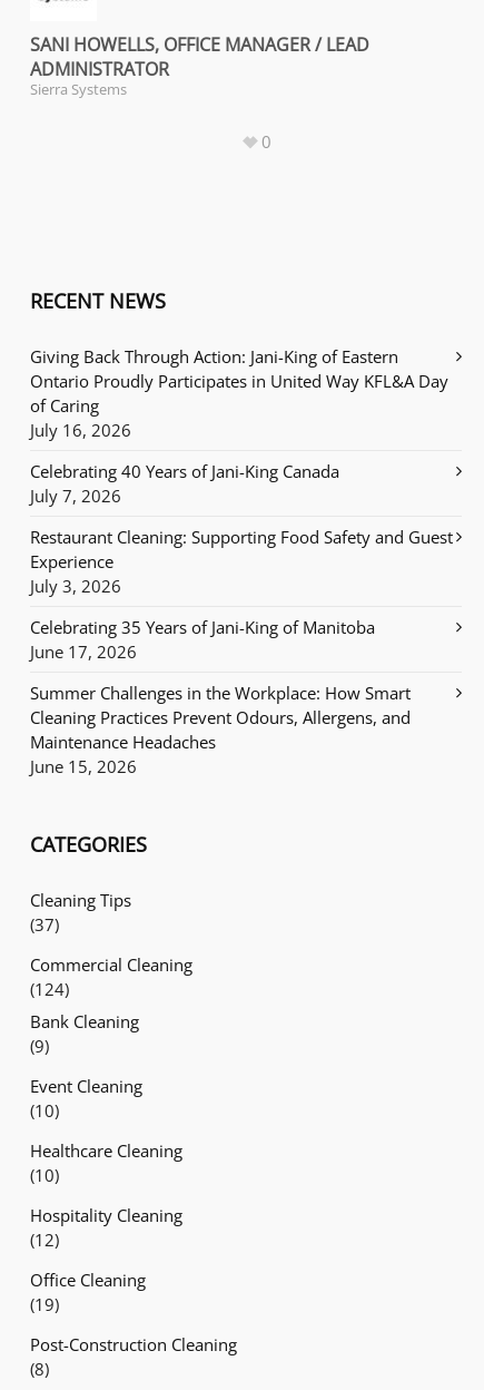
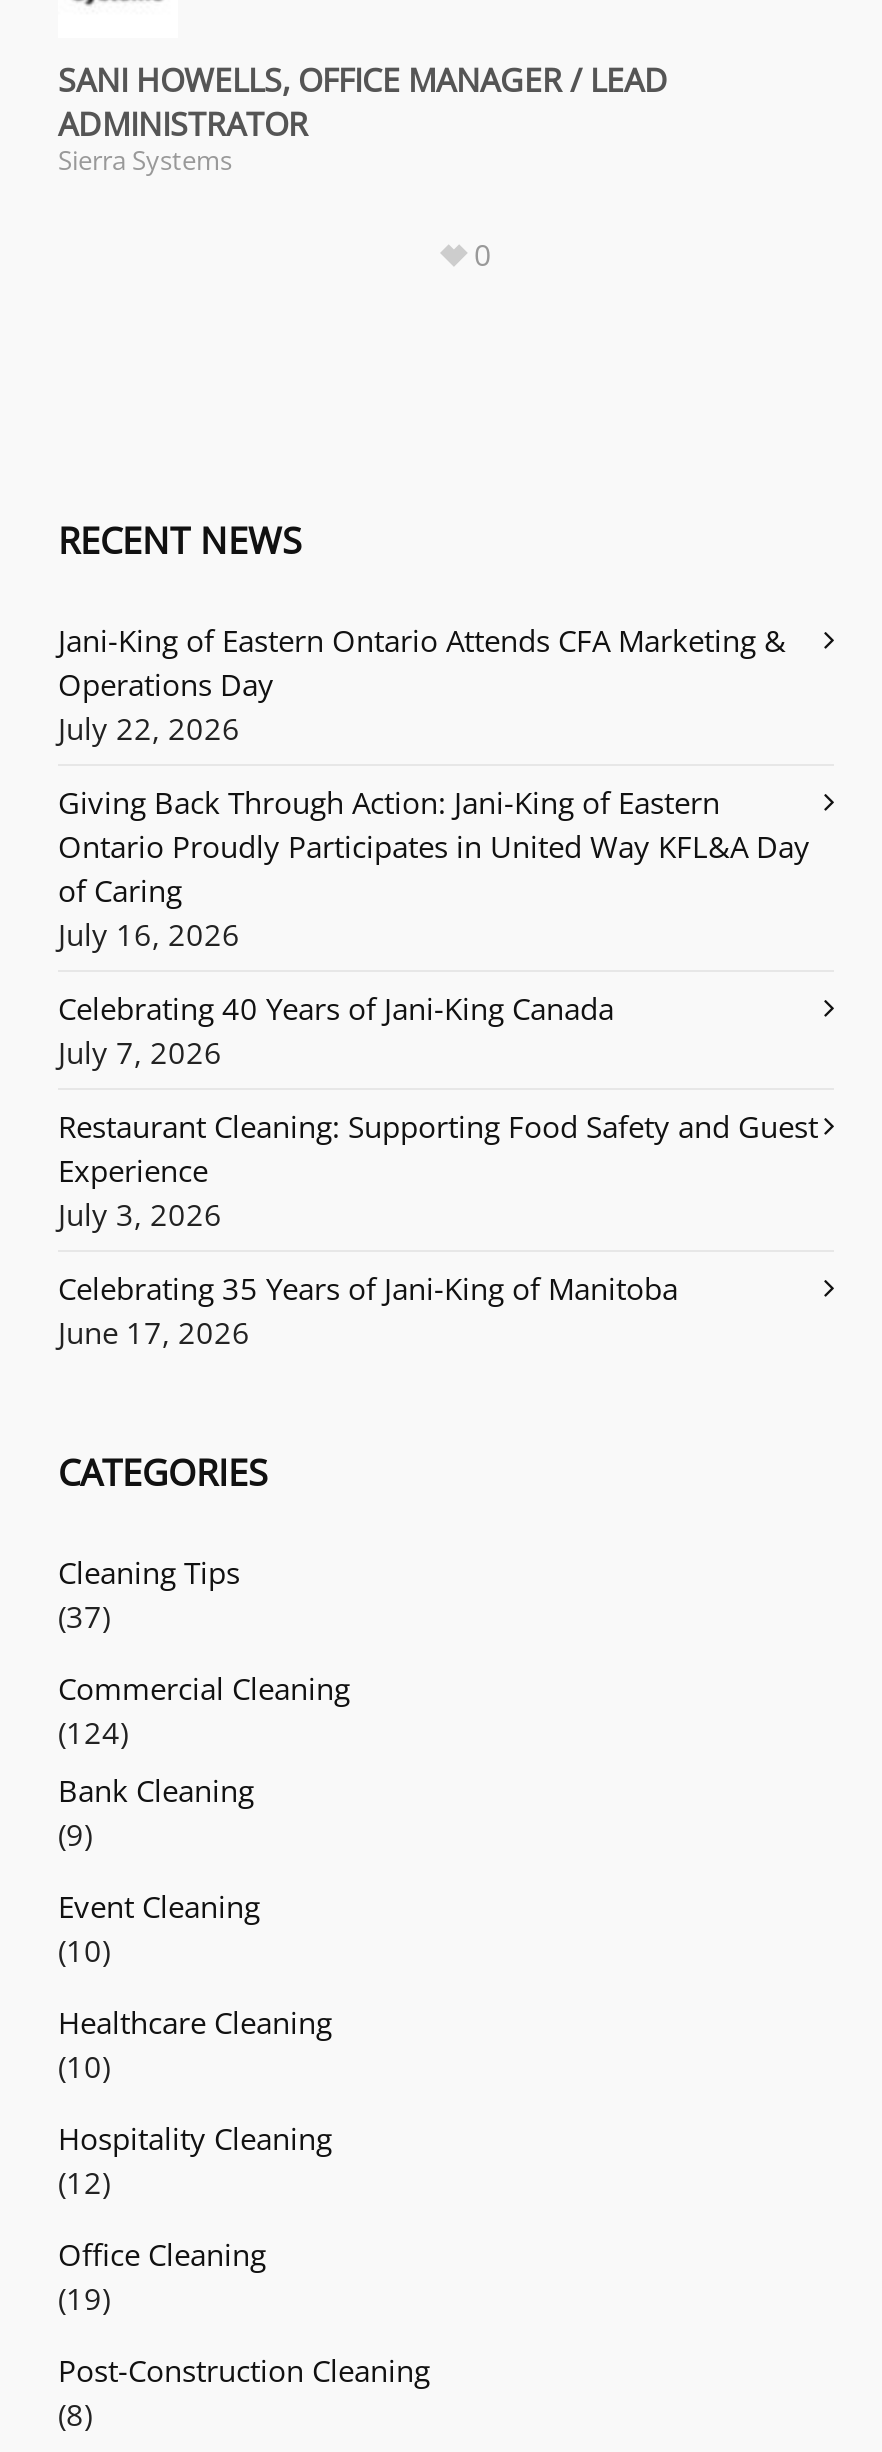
+ Jani-King of Eastern Ontario Attends CFA Marketing &
+ Operations Day
+ July 22, 2026

moved down: Giving Back Through Action: Jani-King of Eastern | Ontario Proudly Participates in United Way KFL&A Day | of Caring | ... | Celebrating 35 Years of Jani-King of Manitoba | June 17, 2026

- Summer Challenges in the Workplace: How Smart
- Cleaning Practices Prevent Odours, Allergens, and
- Maintenance Headaches
- June 15, 2026
